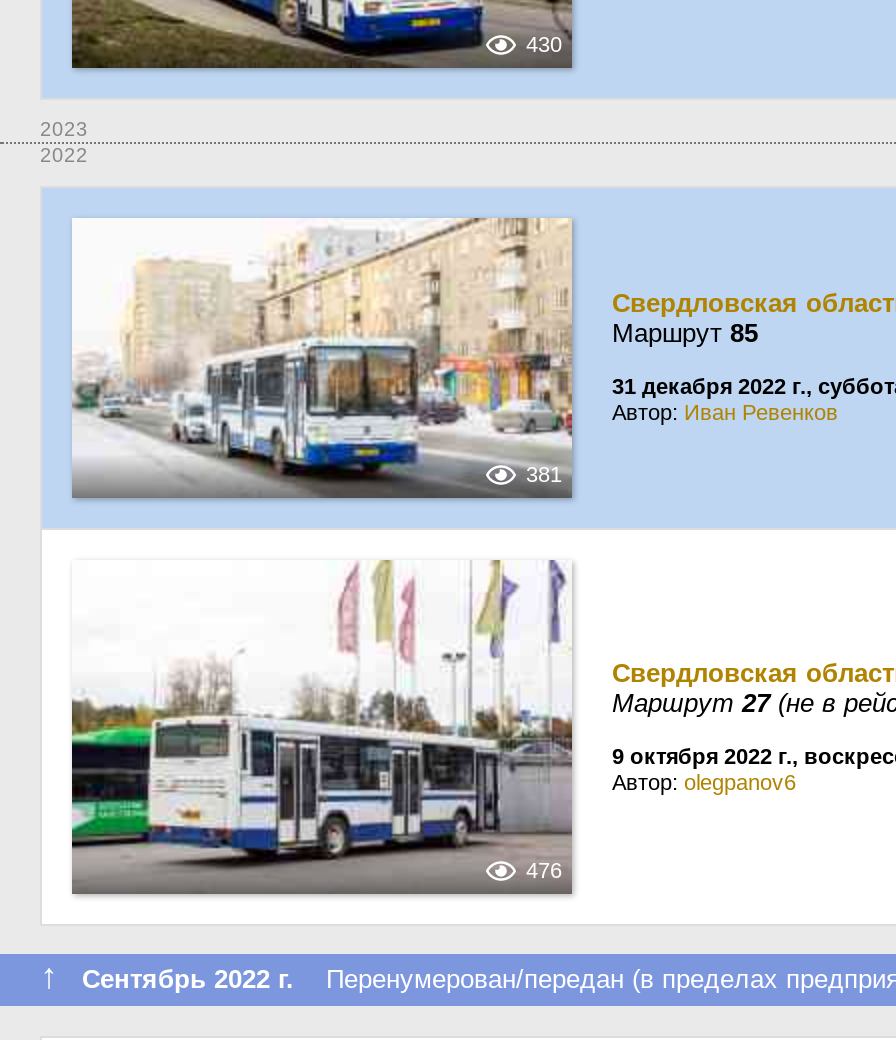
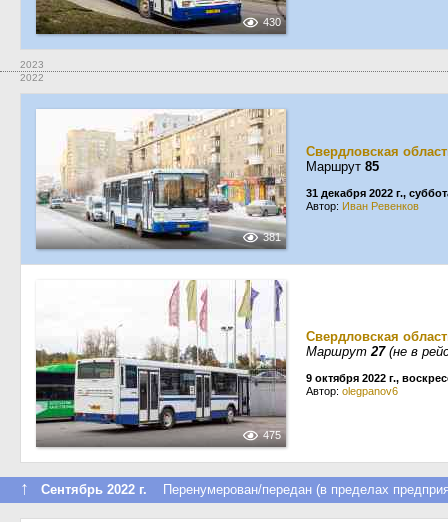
- 476
+ 475
